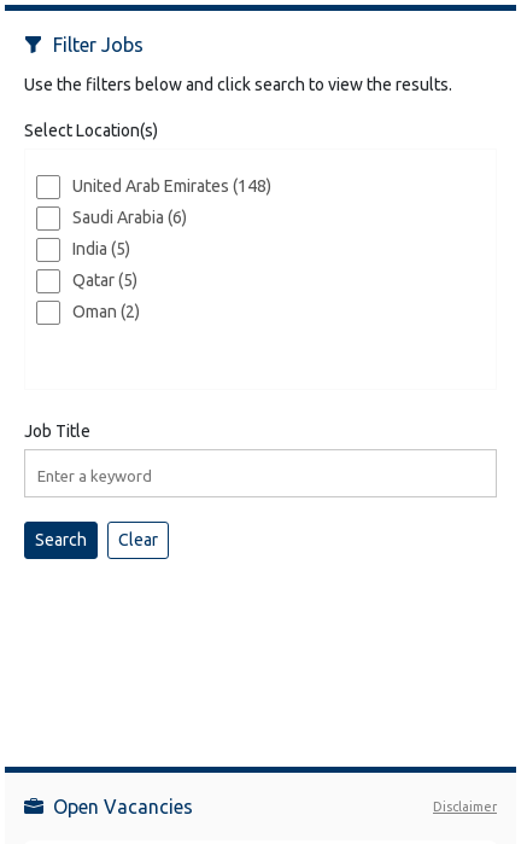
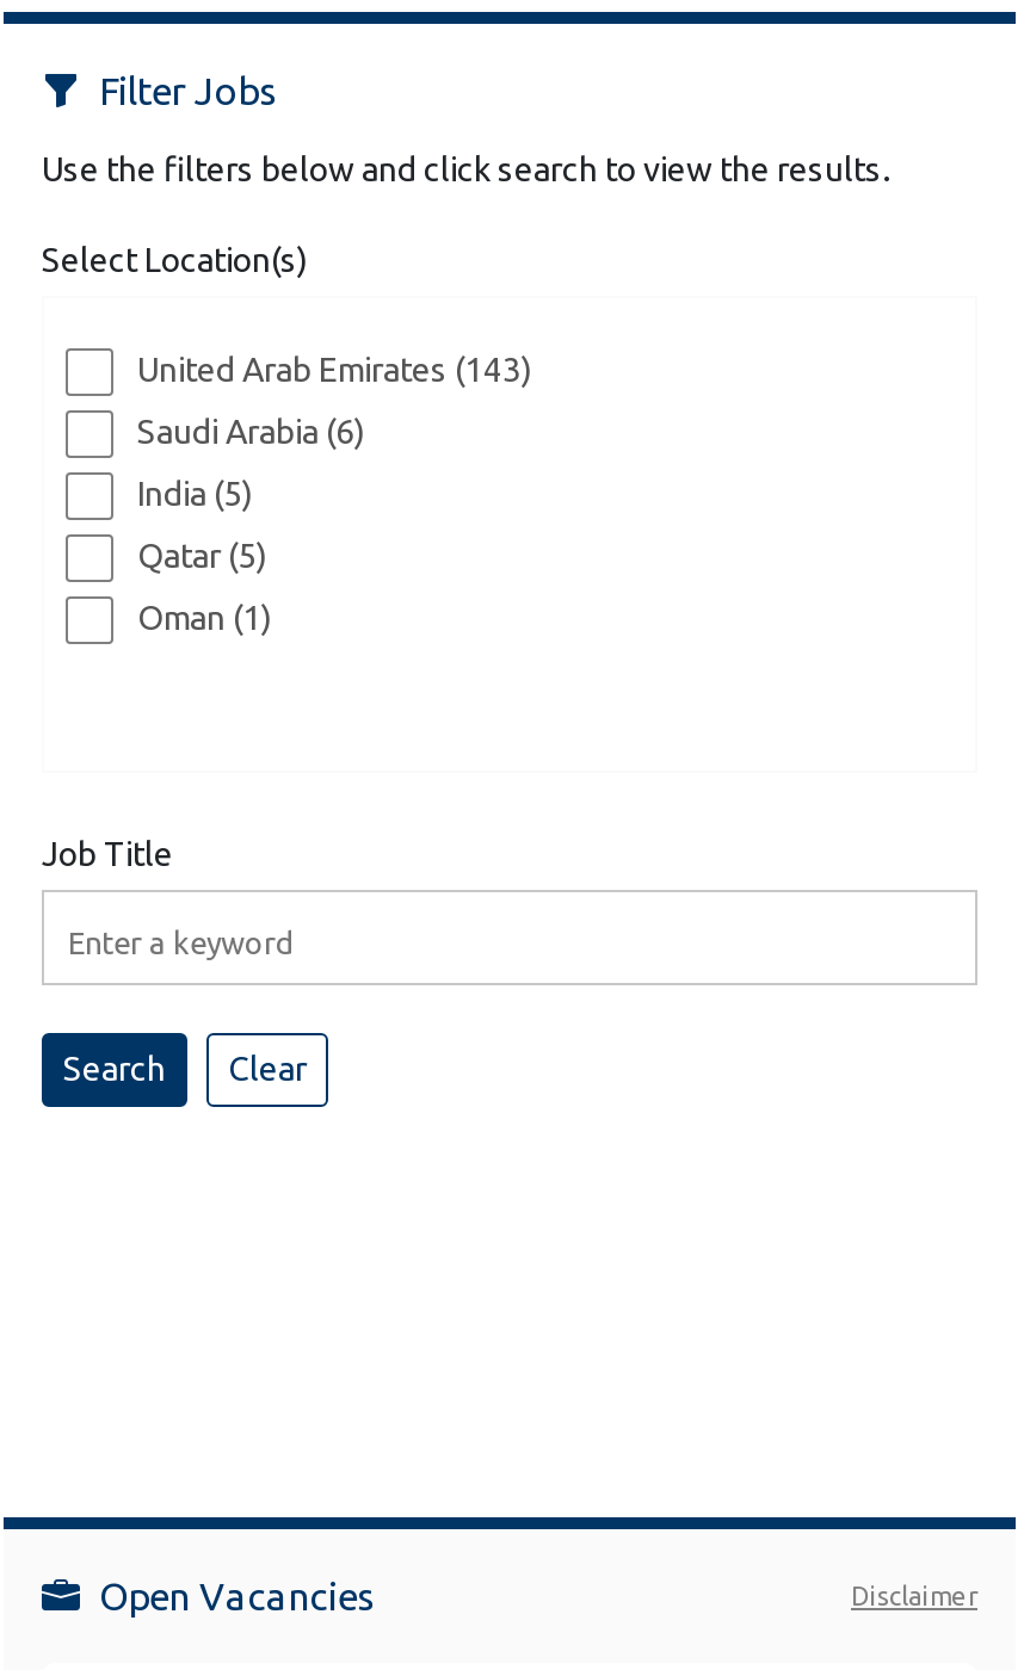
- United Arab Emirates (148)
+ United Arab Emirates (143)

- Oman (2)
+ Oman (1)
